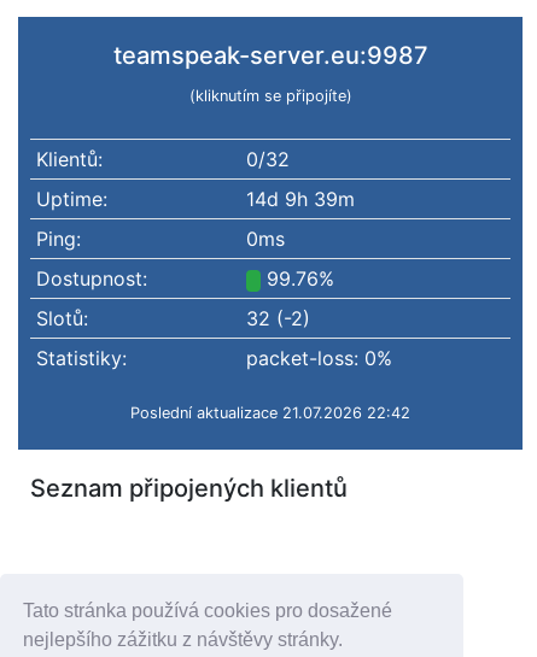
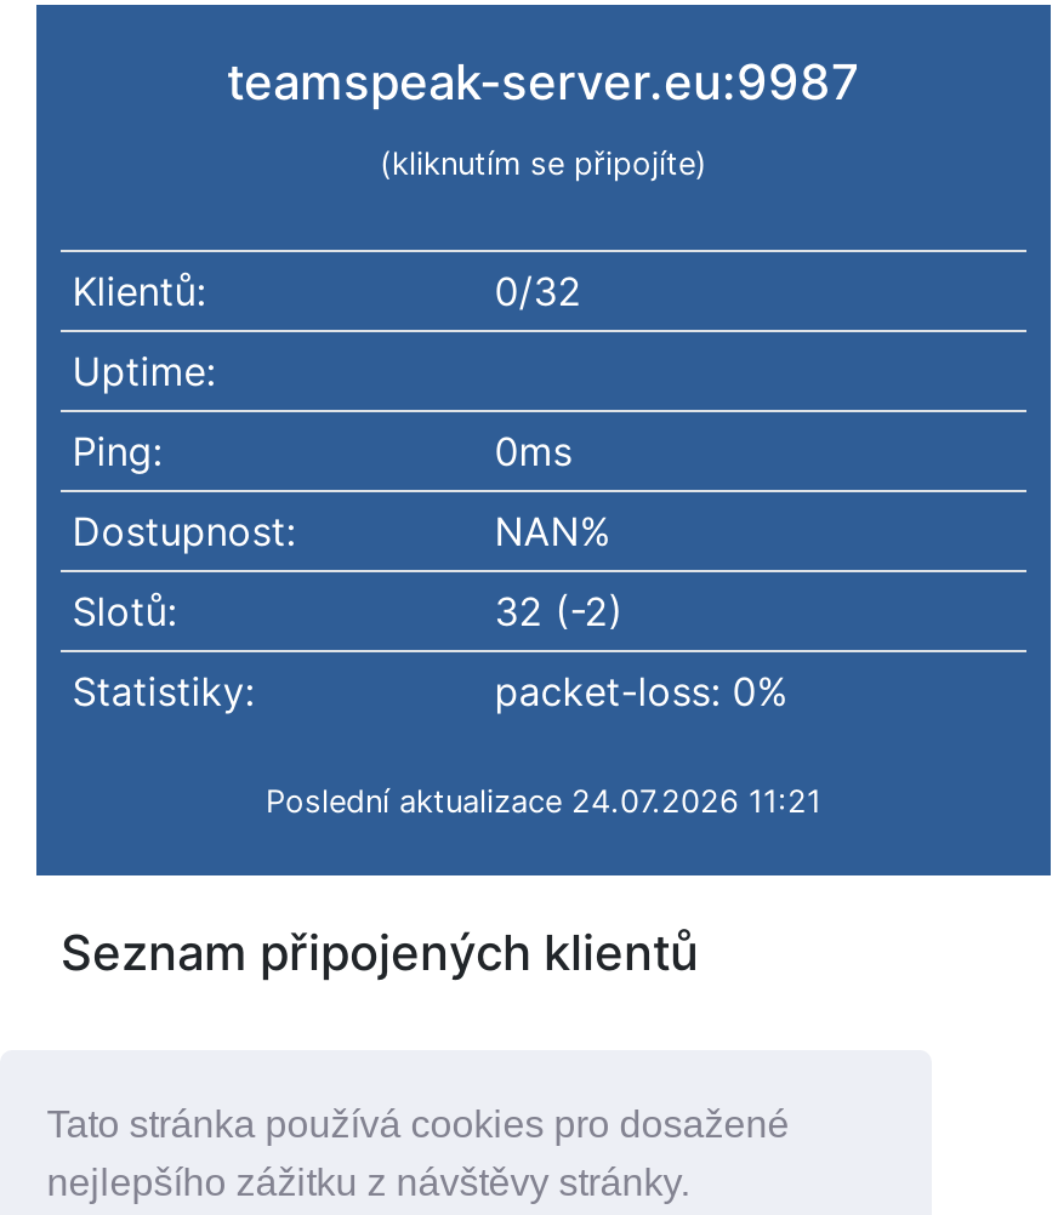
- 14d 9h 39m

- 99.76%
+ NAN%

- Poslední aktualizace 21.07.2026 22:42
+ Poslední aktualizace 24.07.2026 11:21
